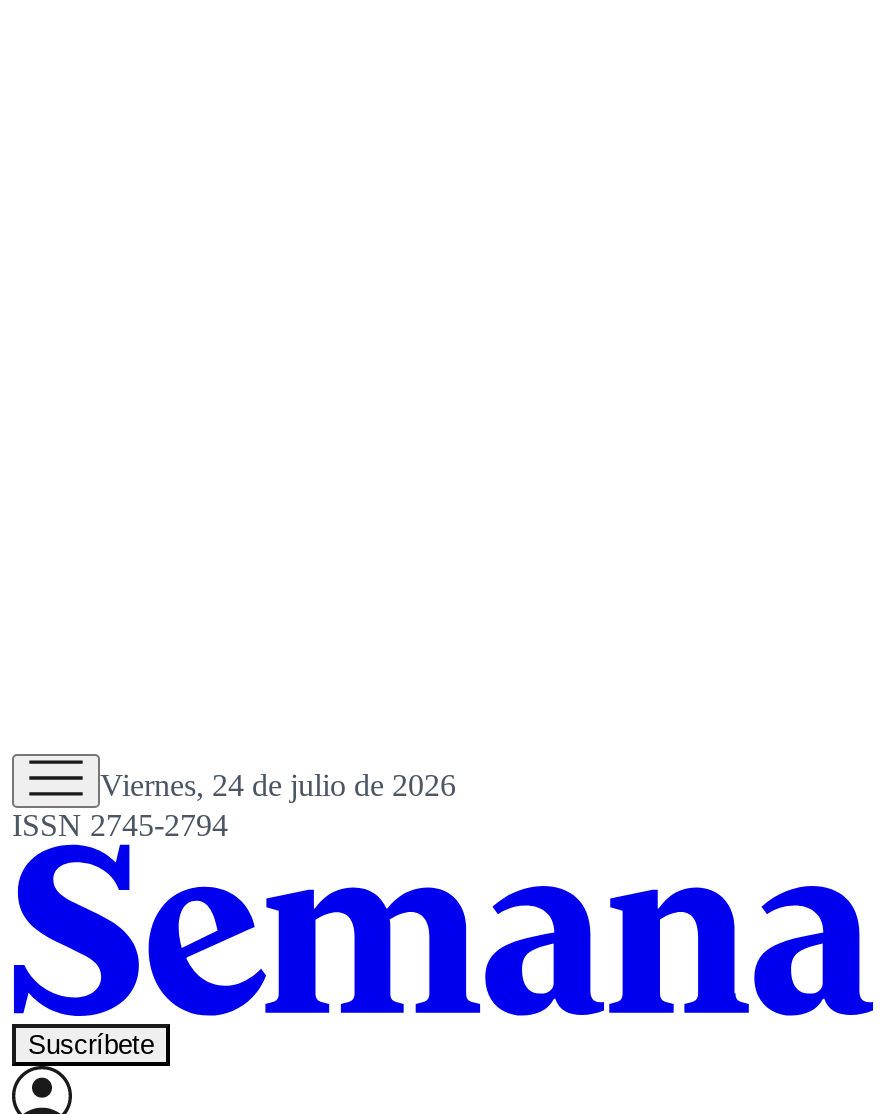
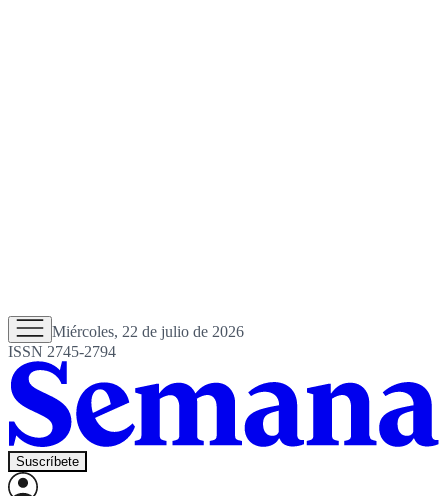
- Viernes, 24 de julio de 2026
+ Miércoles, 22 de julio de 2026
